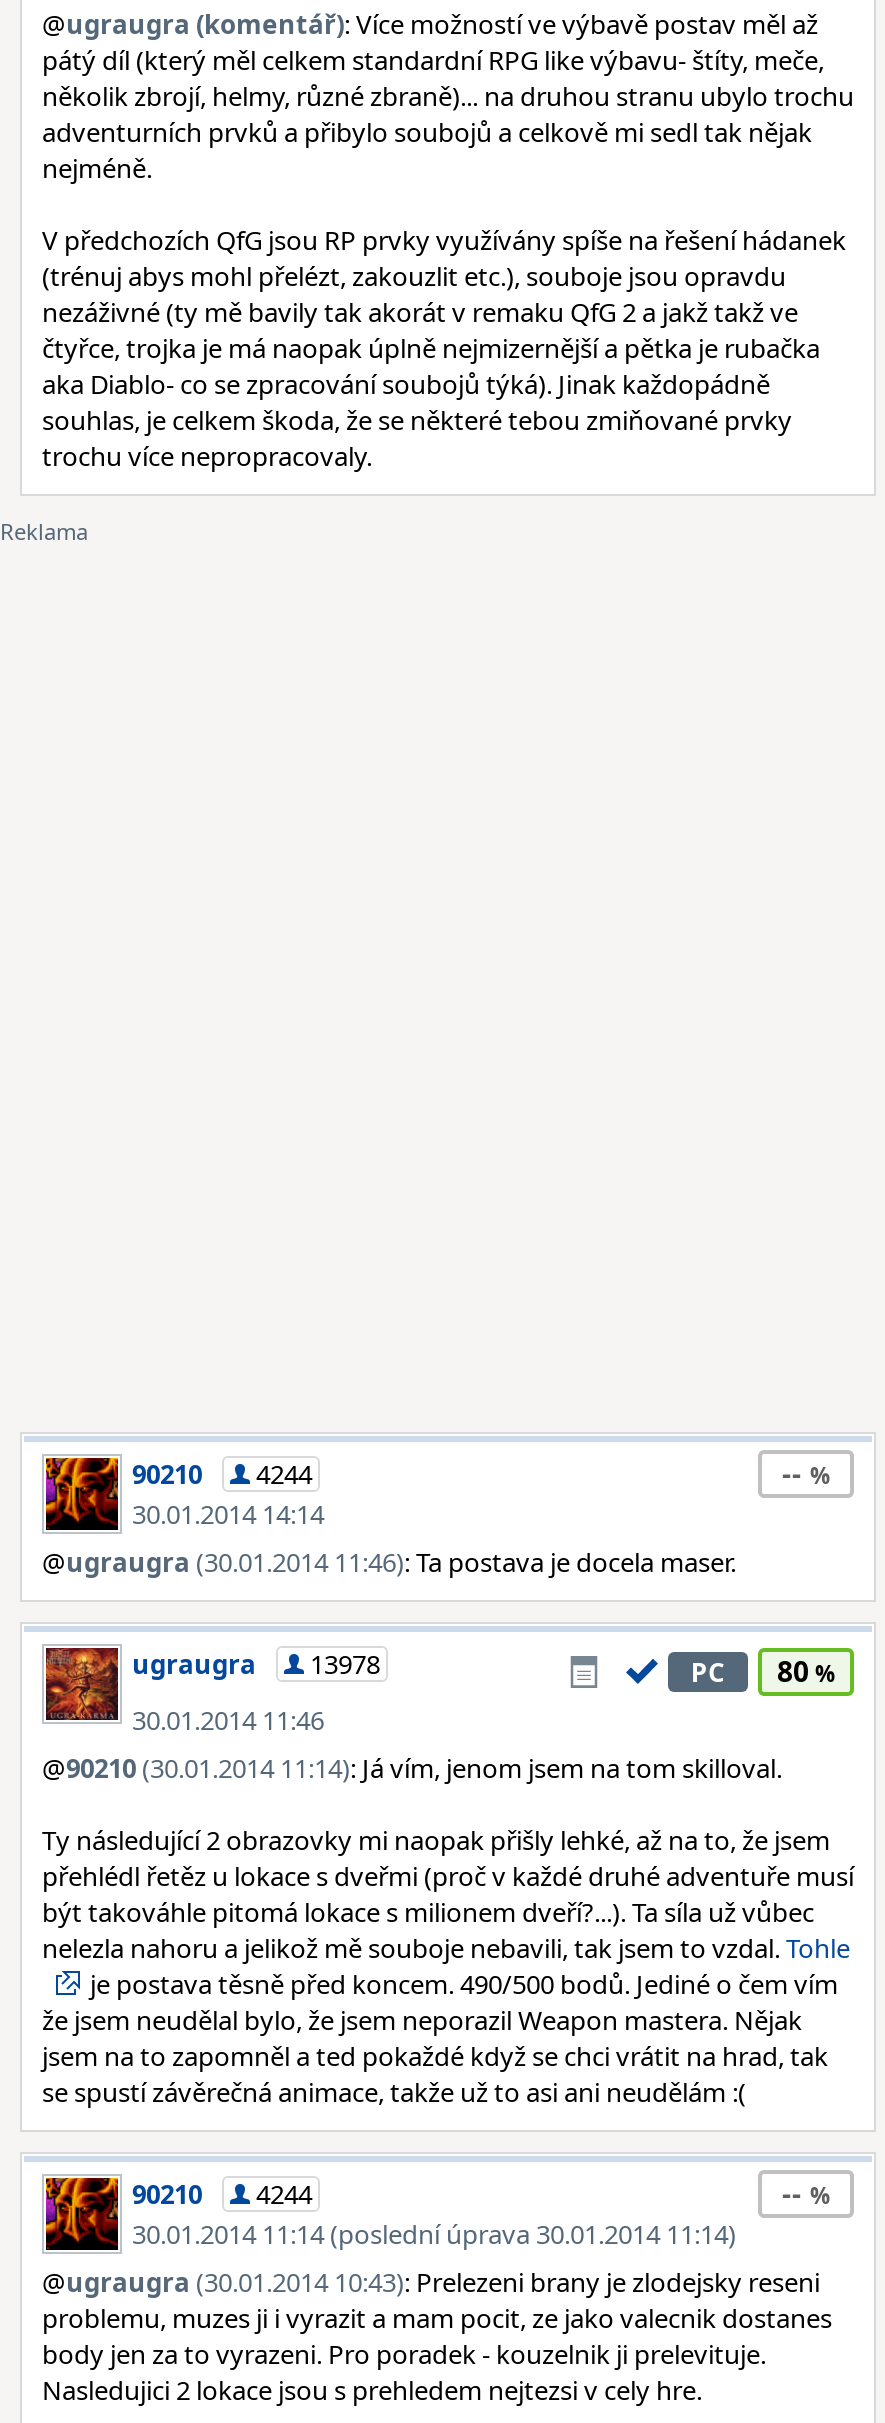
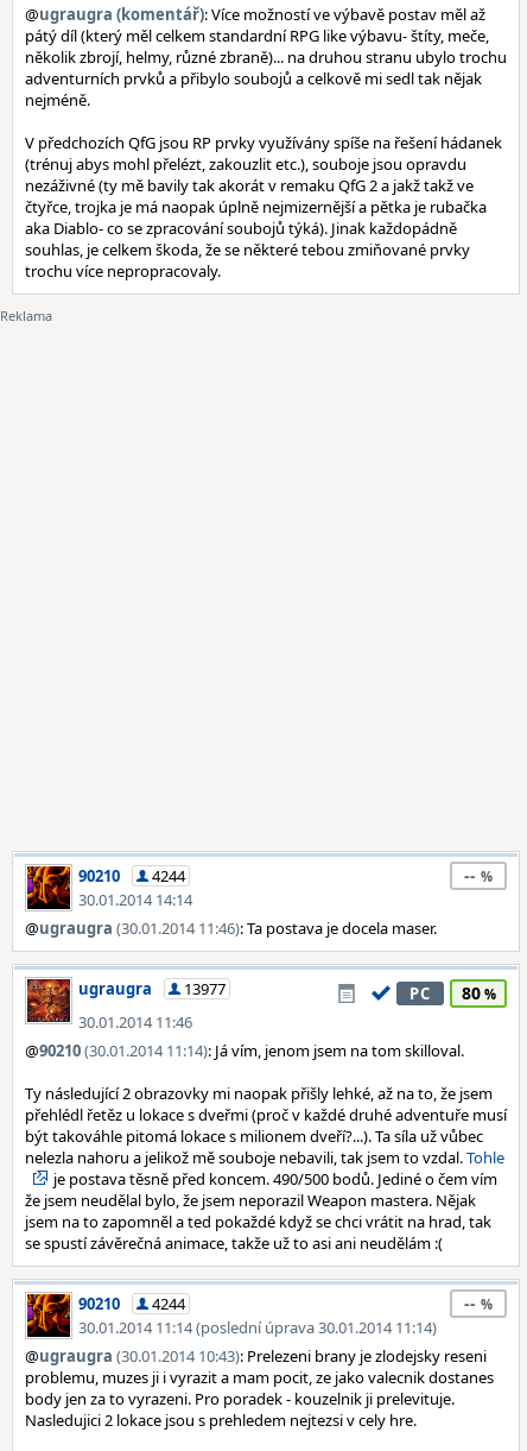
- ugraugra 13978
+ ugraugra 13977
